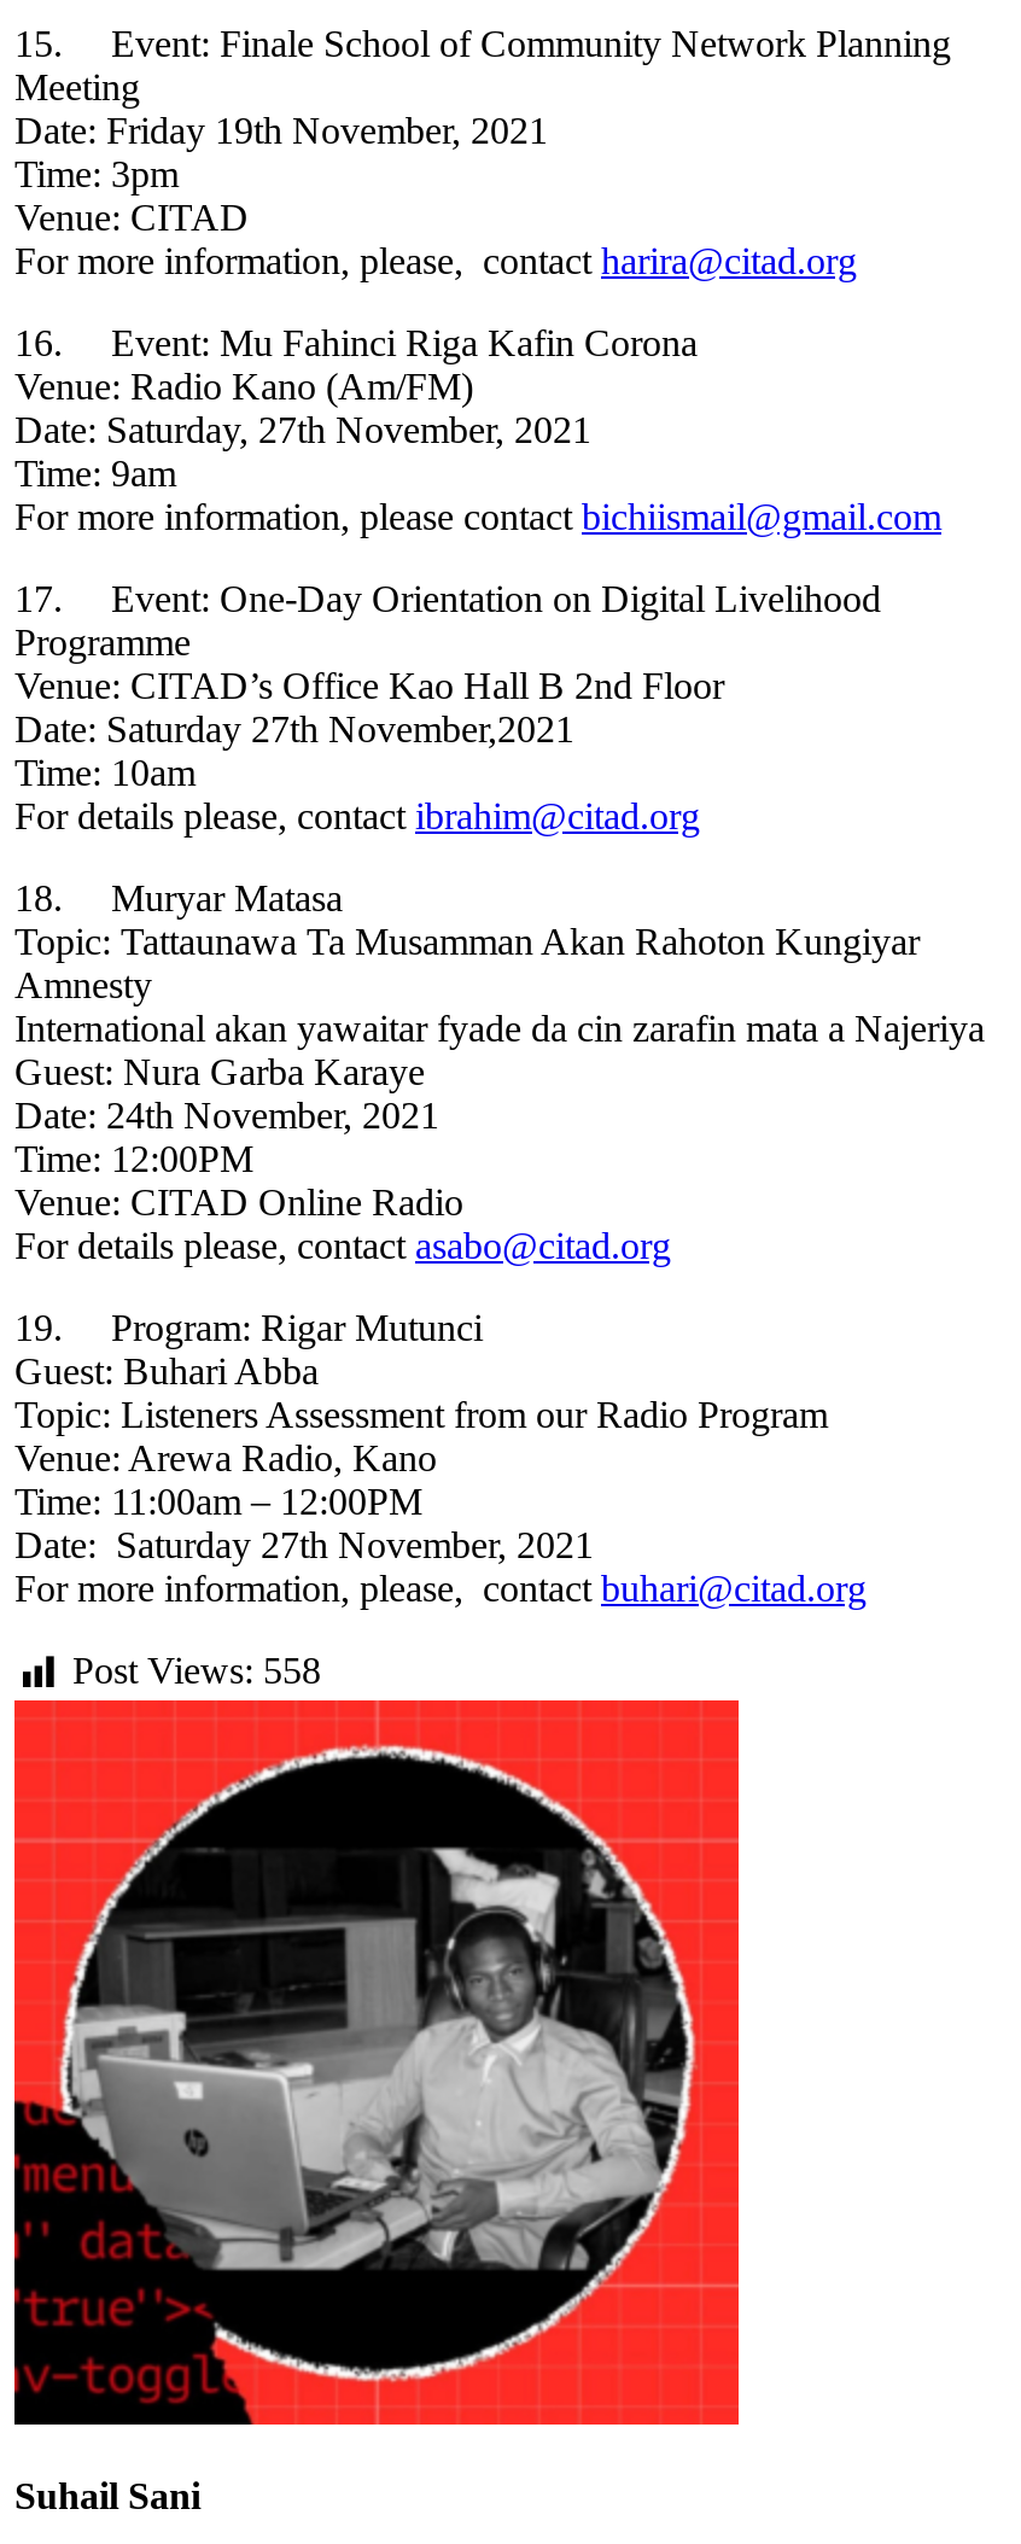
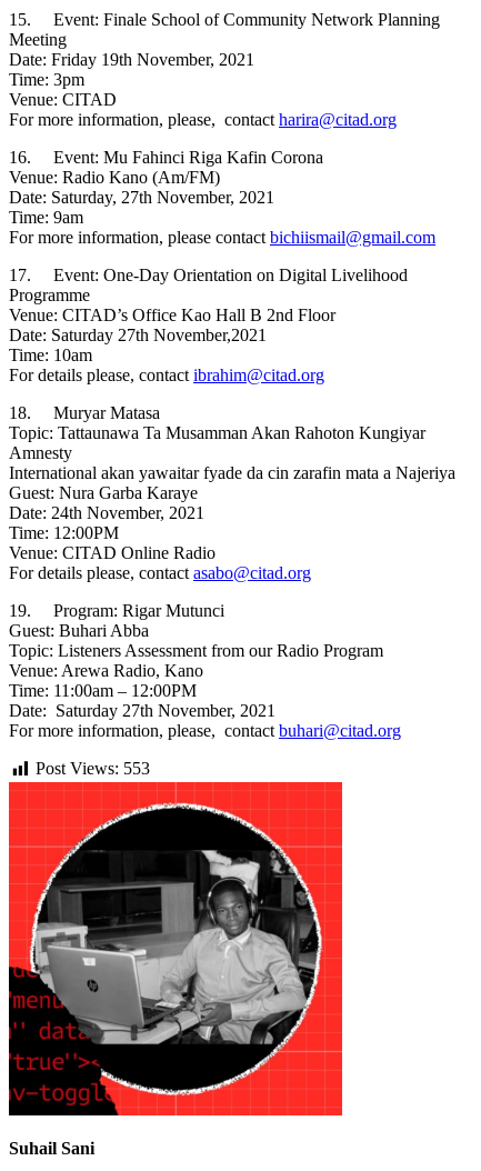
- Post Views: 558
+ Post Views: 553
